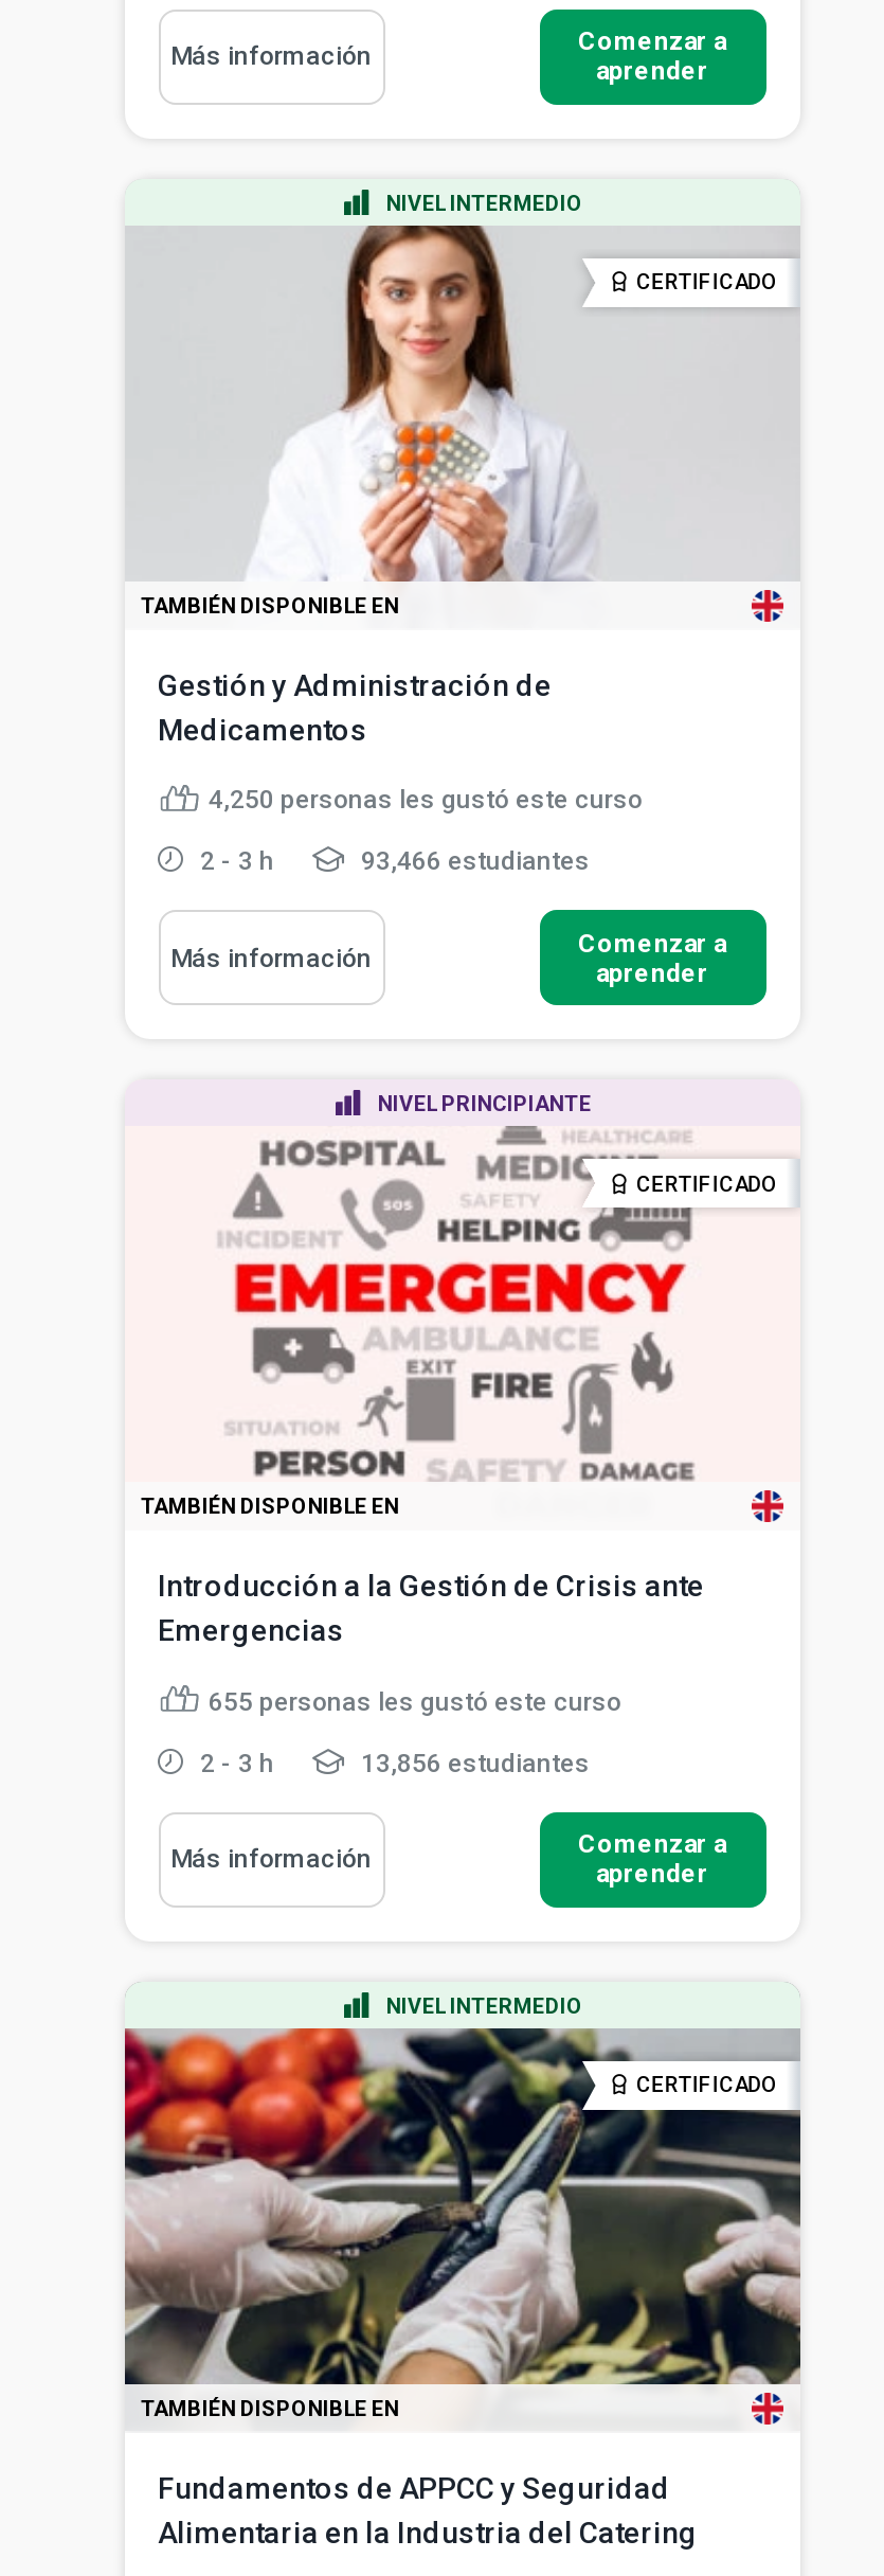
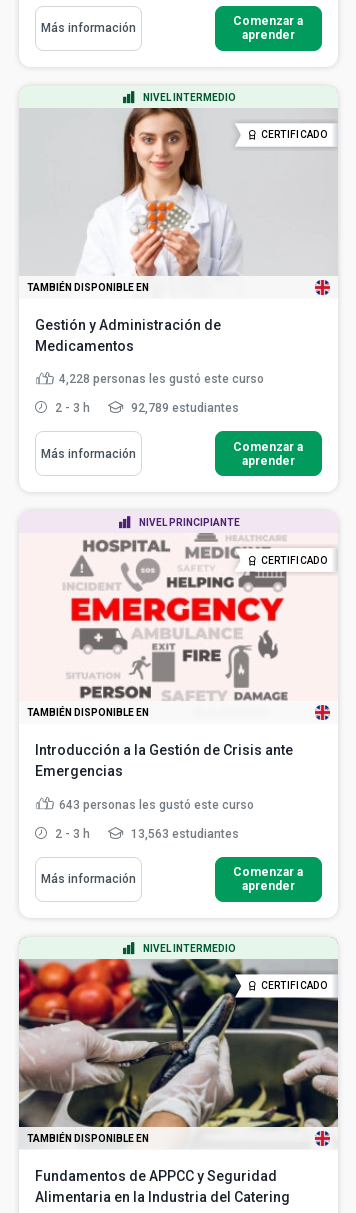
- 4,250 personas les gustó este curso
+ 4,228 personas les gustó este curso

- 93,466 estudiantes
+ 92,789 estudiantes

- 655 personas les gustó este curso
+ 643 personas les gustó este curso

- 13,856 estudiantes
+ 13,563 estudiantes
